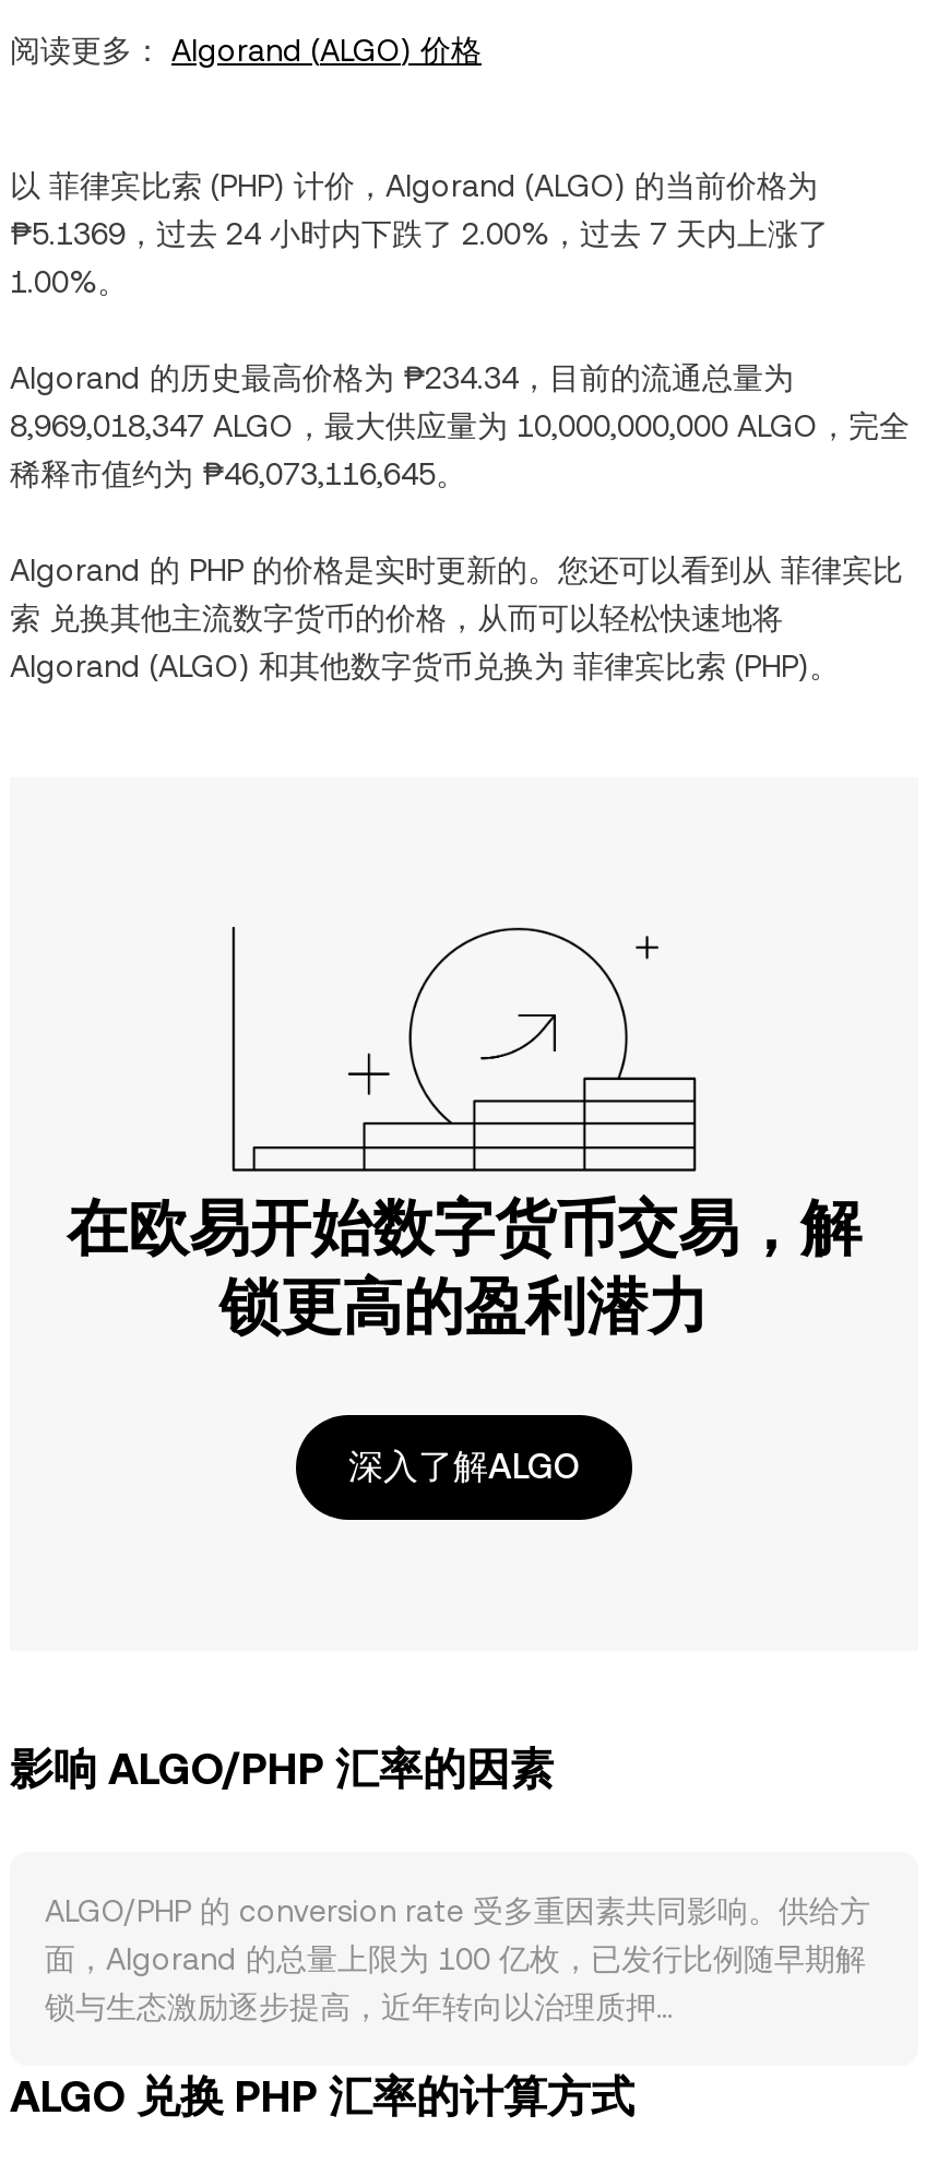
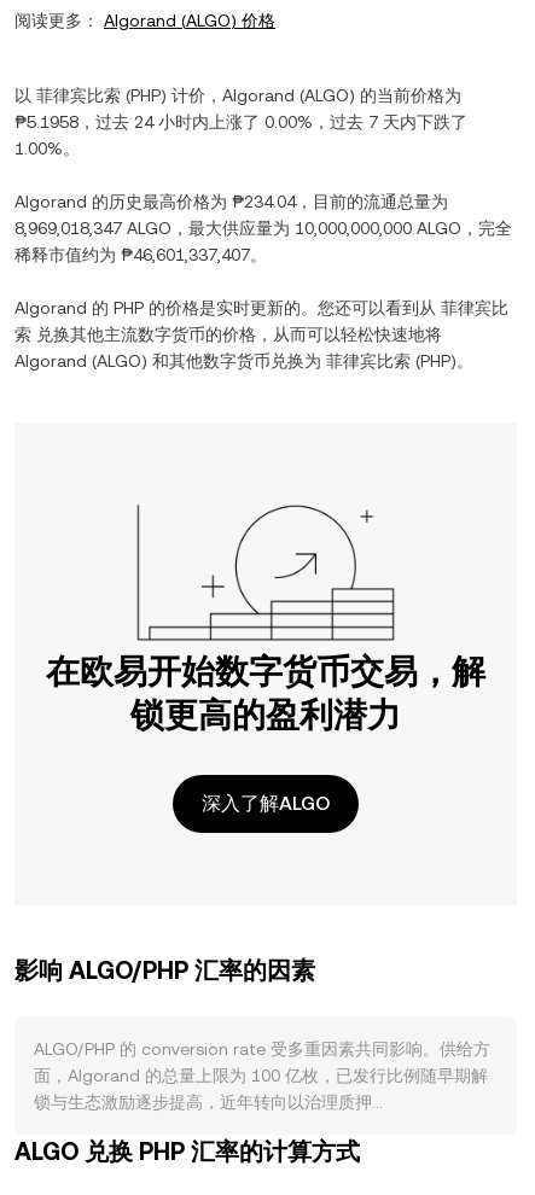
- ₱5.1369，过去 24 小时内下跌了2.00%，过去 7 天内上涨了
+ ₱5.1958，过去 24 小时内上涨了0.00%，过去 7 天内下跌了

- Algorand的历史最高价格为₱234.34，目前的流通总量为
+ Algorand的历史最高价格为₱234.04，目前的流通总量为

- 稀释市值约为₱46,073,116,645。
+ 稀释市值约为₱46,601,337,407。
